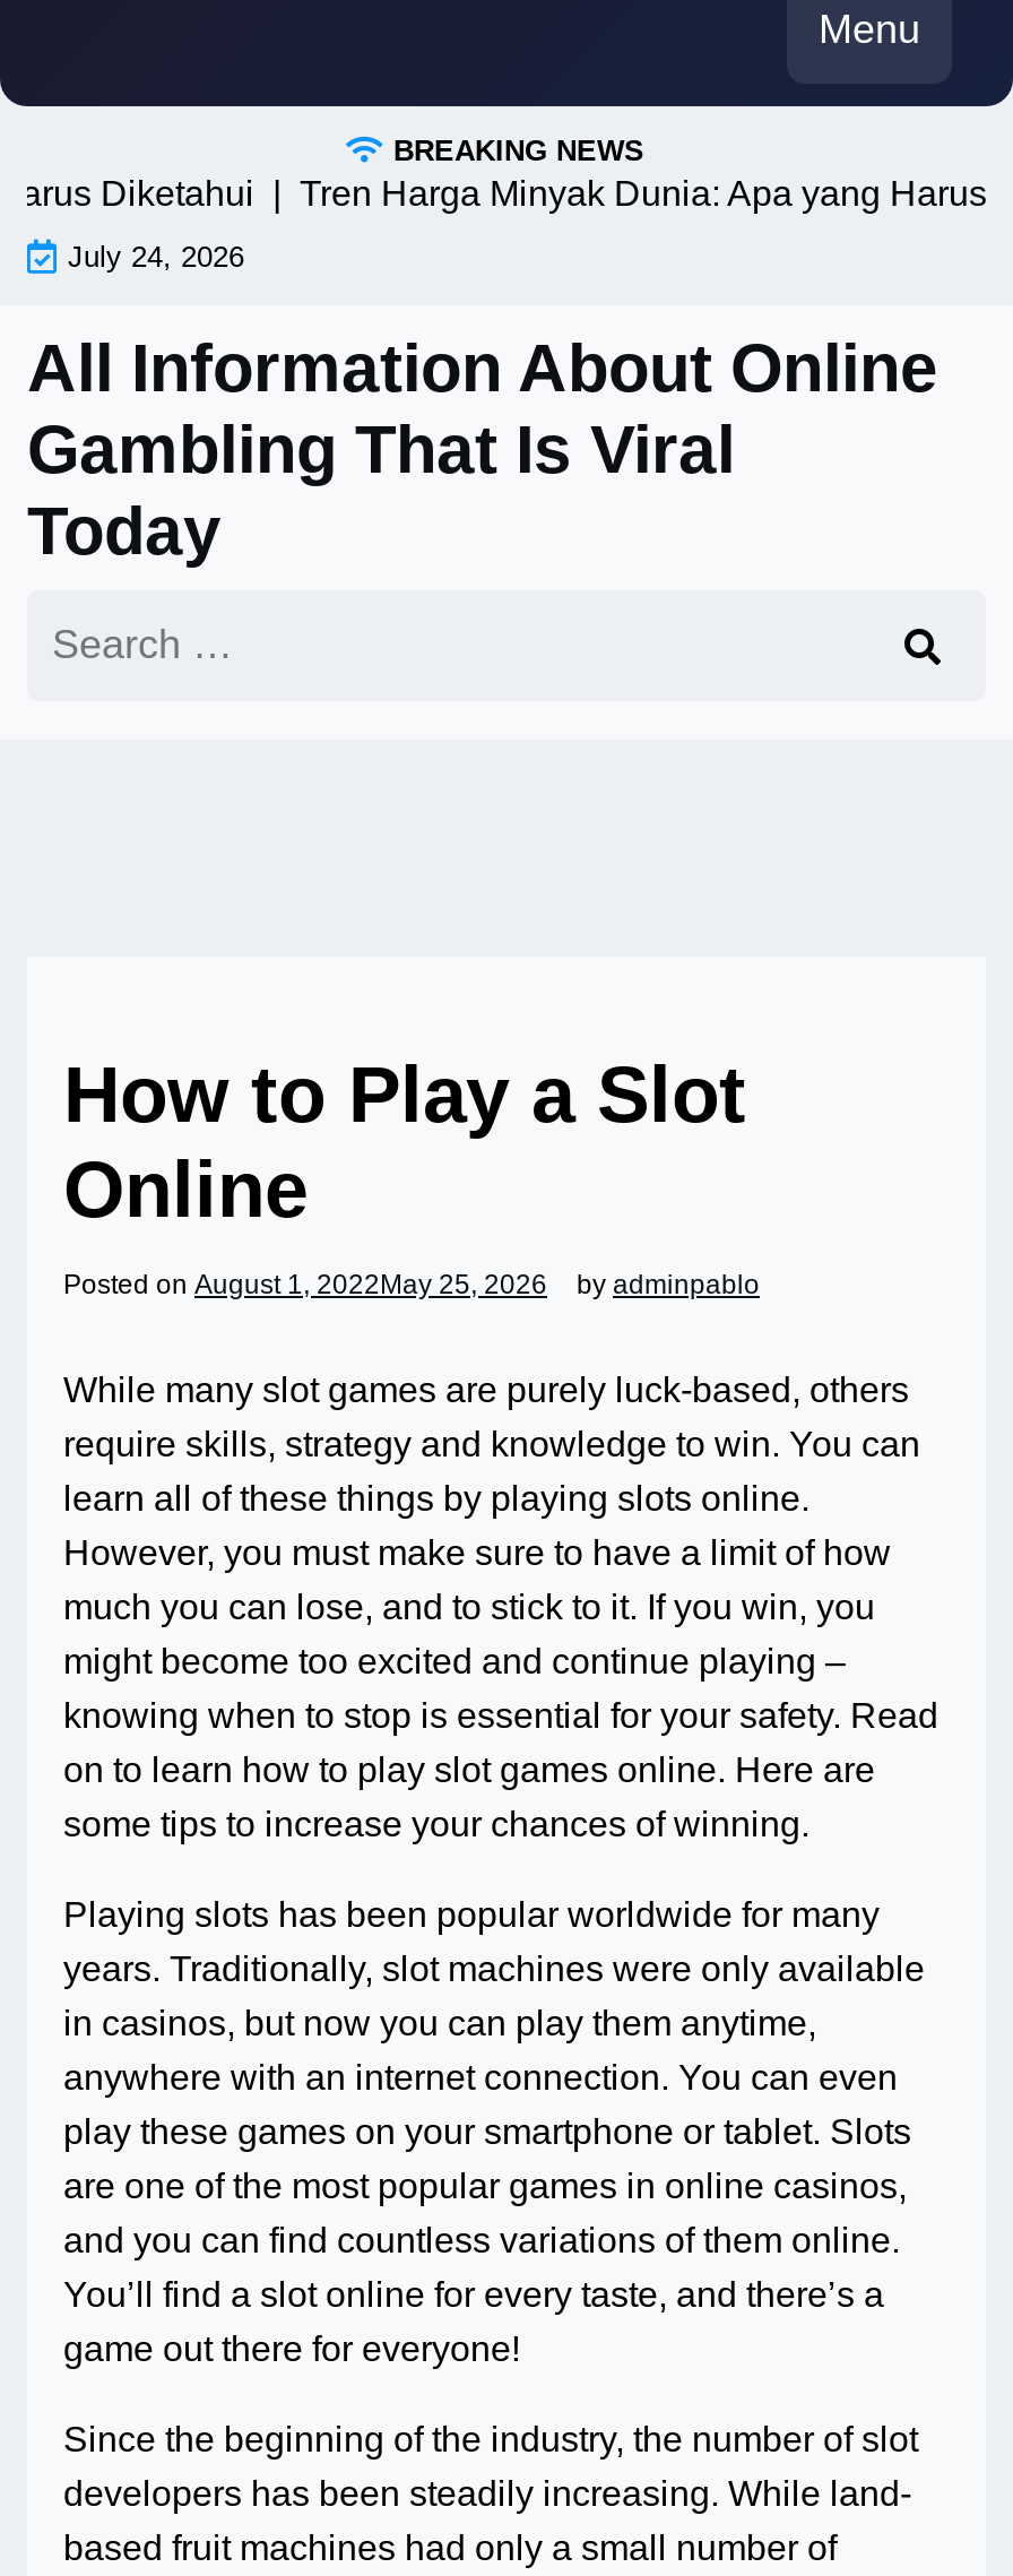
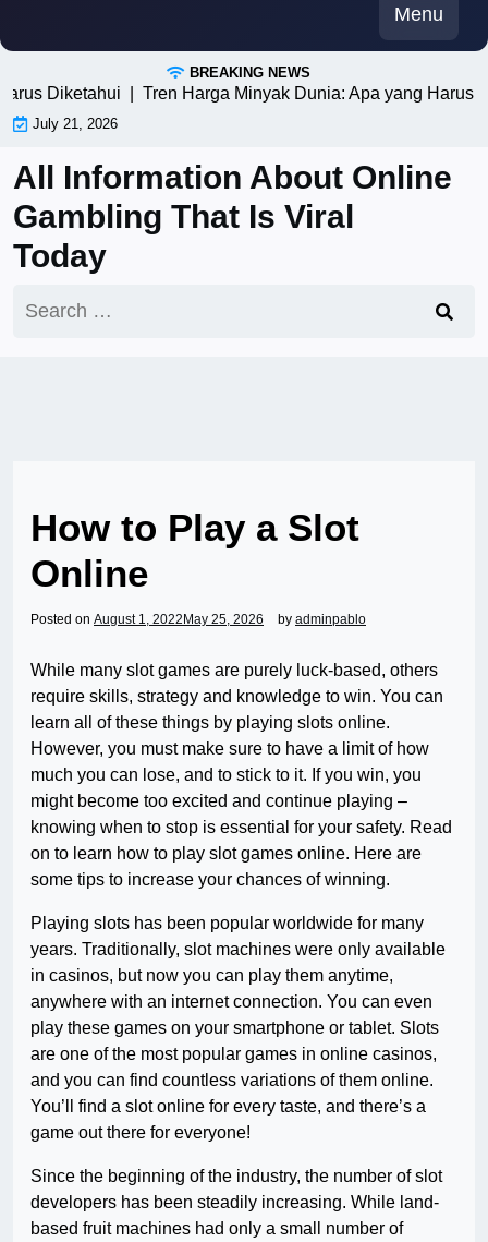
- July 24, 2026
+ July 21, 2026
